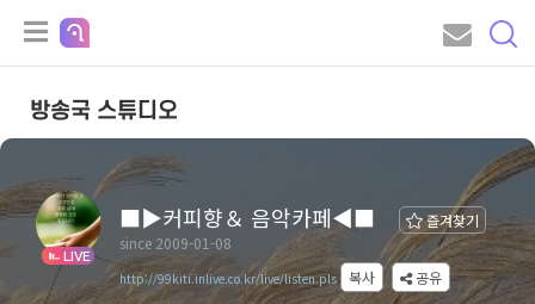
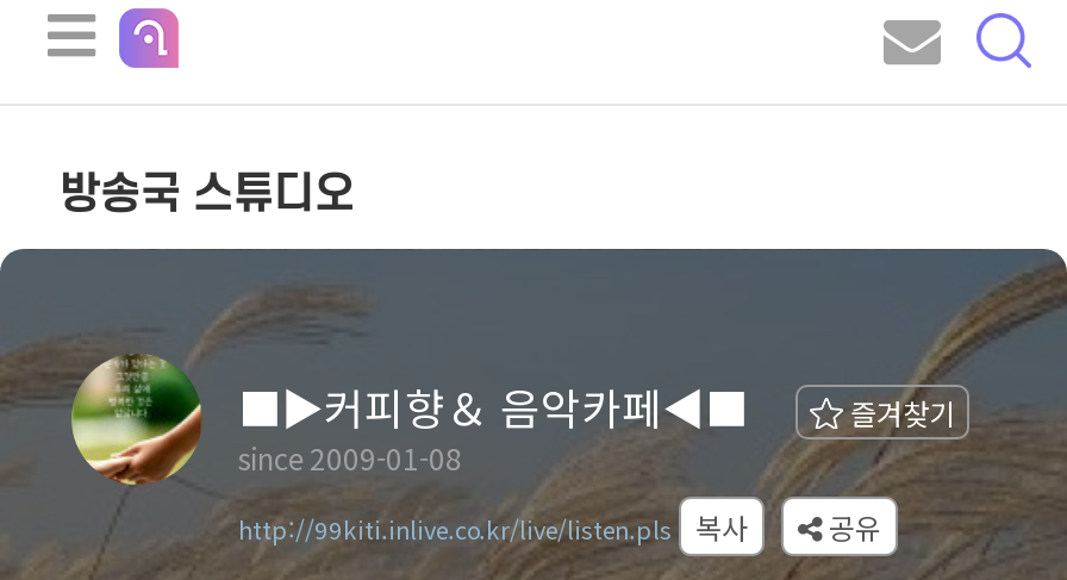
- LIVE
